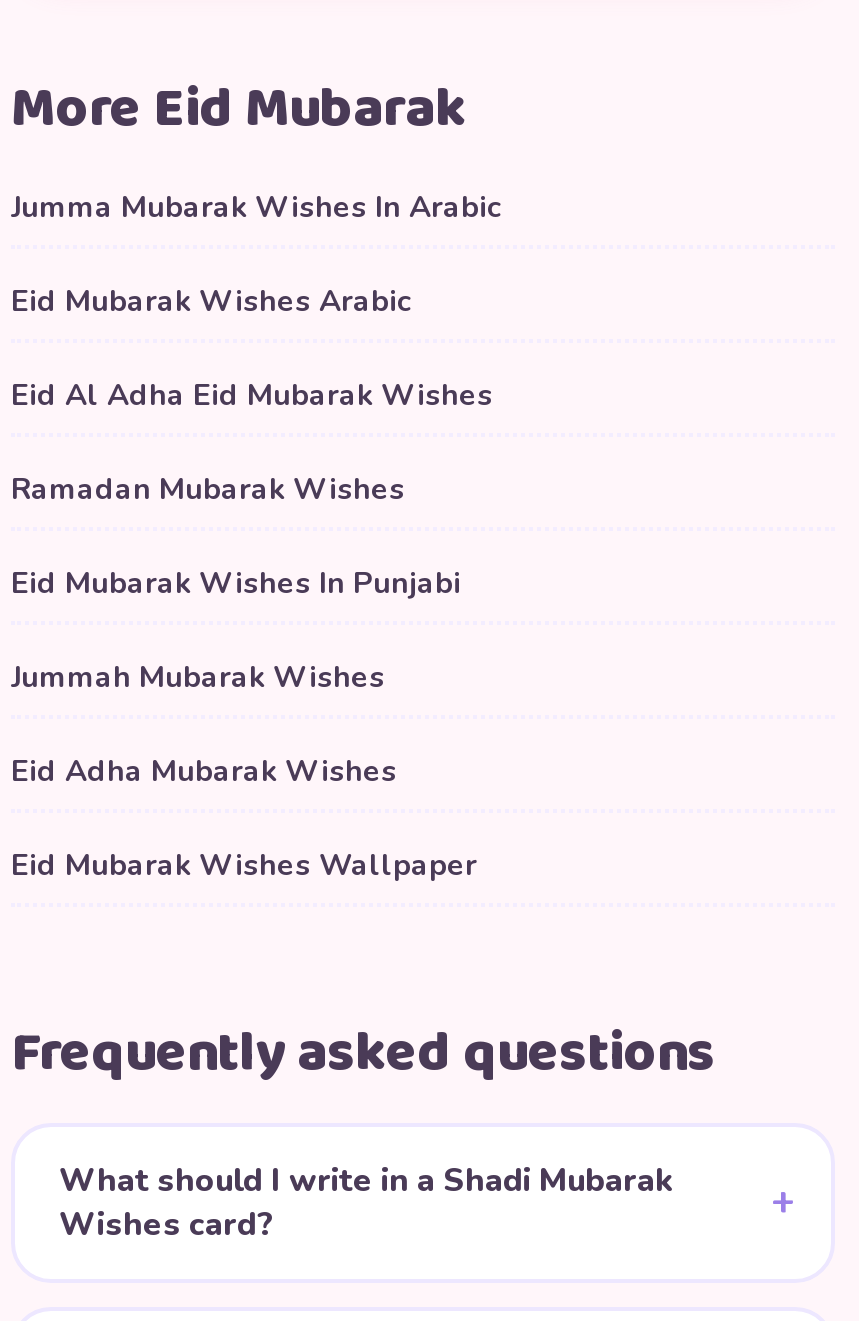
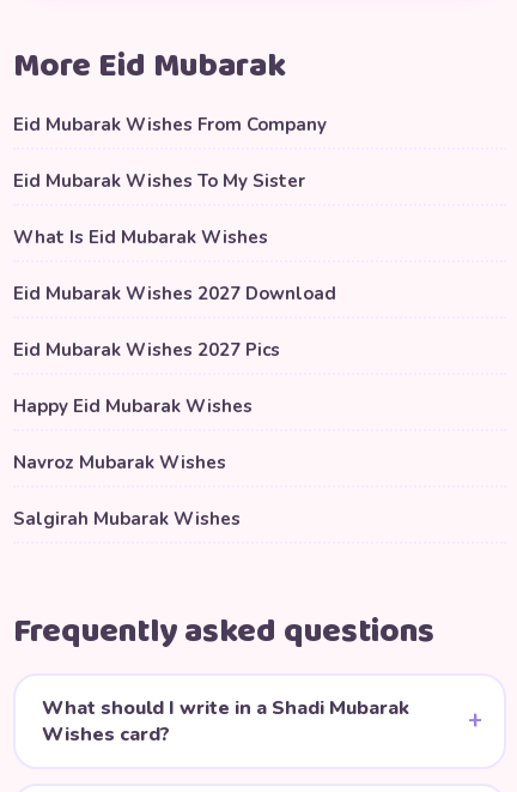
- Jumma Mubarak Wishes In Arabic
+ Eid Mubarak Wishes From Company

- Eid Mubarak Wishes Arabic
+ Eid Mubarak Wishes To My Sister

- Eid Al Adha Eid Mubarak Wishes
+ What Is Eid Mubarak Wishes

- Ramadan Mubarak Wishes
+ Eid Mubarak Wishes 2027 Download

- Eid Mubarak Wishes In Punjabi
+ Eid Mubarak Wishes 2027 Pics

- Jummah Mubarak Wishes
+ Happy Eid Mubarak Wishes

- Eid Adha Mubarak Wishes
+ Navroz Mubarak Wishes

- Eid Mubarak Wishes Wallpaper
+ Salgirah Mubarak Wishes
